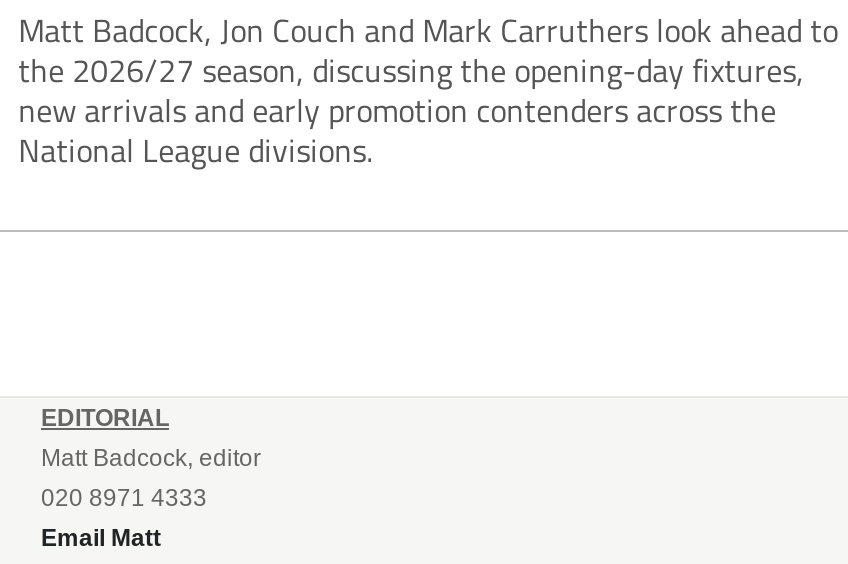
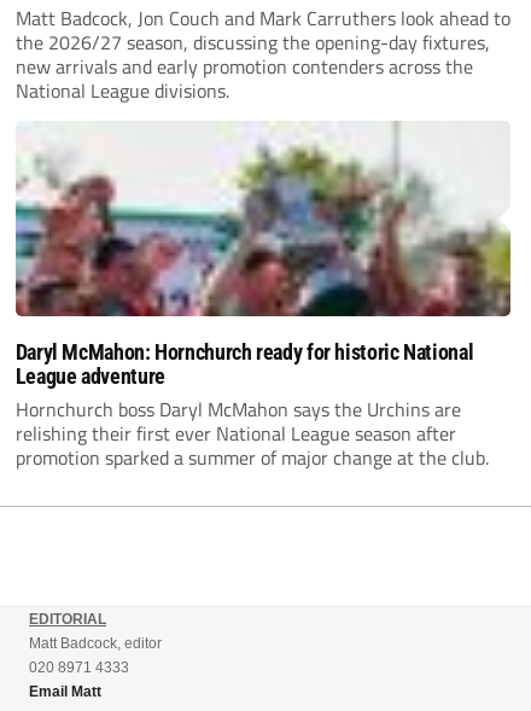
+ [image]
+ Daryl McMahon: Hornchurch ready for historic National
+ League adventure
+ Hornchurch boss Daryl McMahon says the Urchins are
+ relishing their first ever National League season after
+ promotion sparked a summer of major change at the club.
